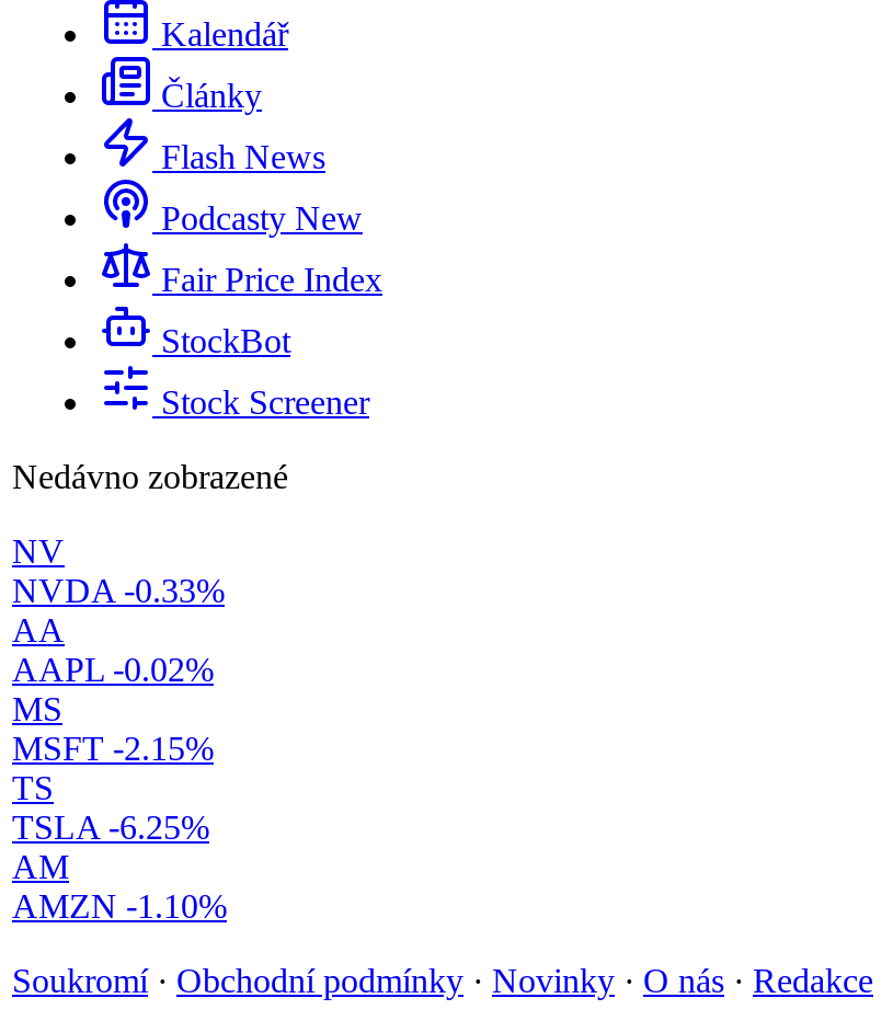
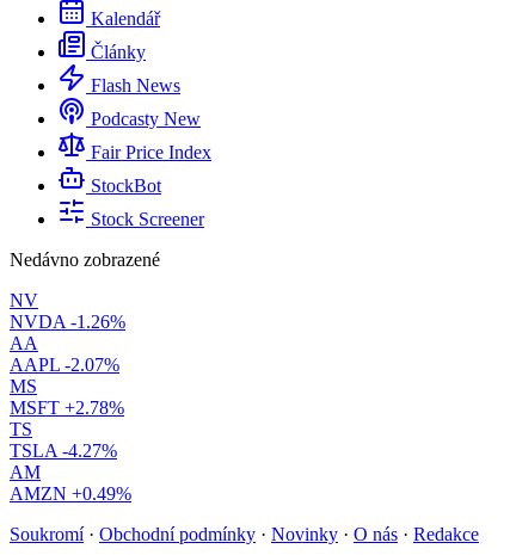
- NVDA -0.33%
+ NVDA -1.26%

- AAPL -0.02%
+ AAPL -2.07%

- MSFT -2.15%
+ MSFT +2.78%

- TSLA -6.25%
+ TSLA -4.27%

- AMZN -1.10%
+ AMZN +0.49%
